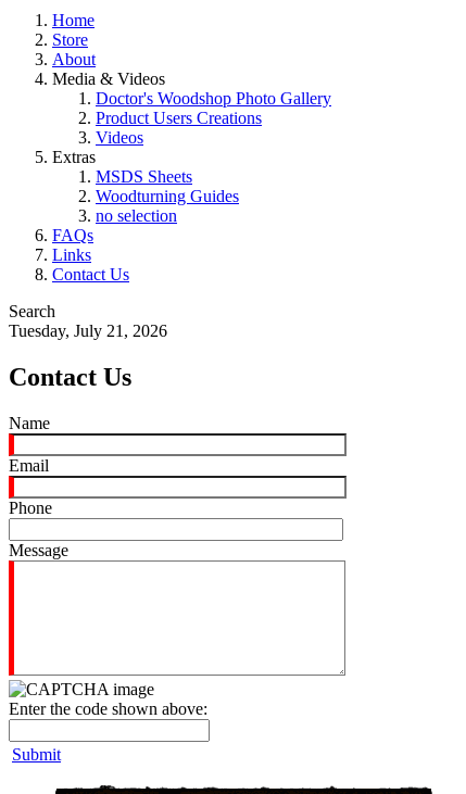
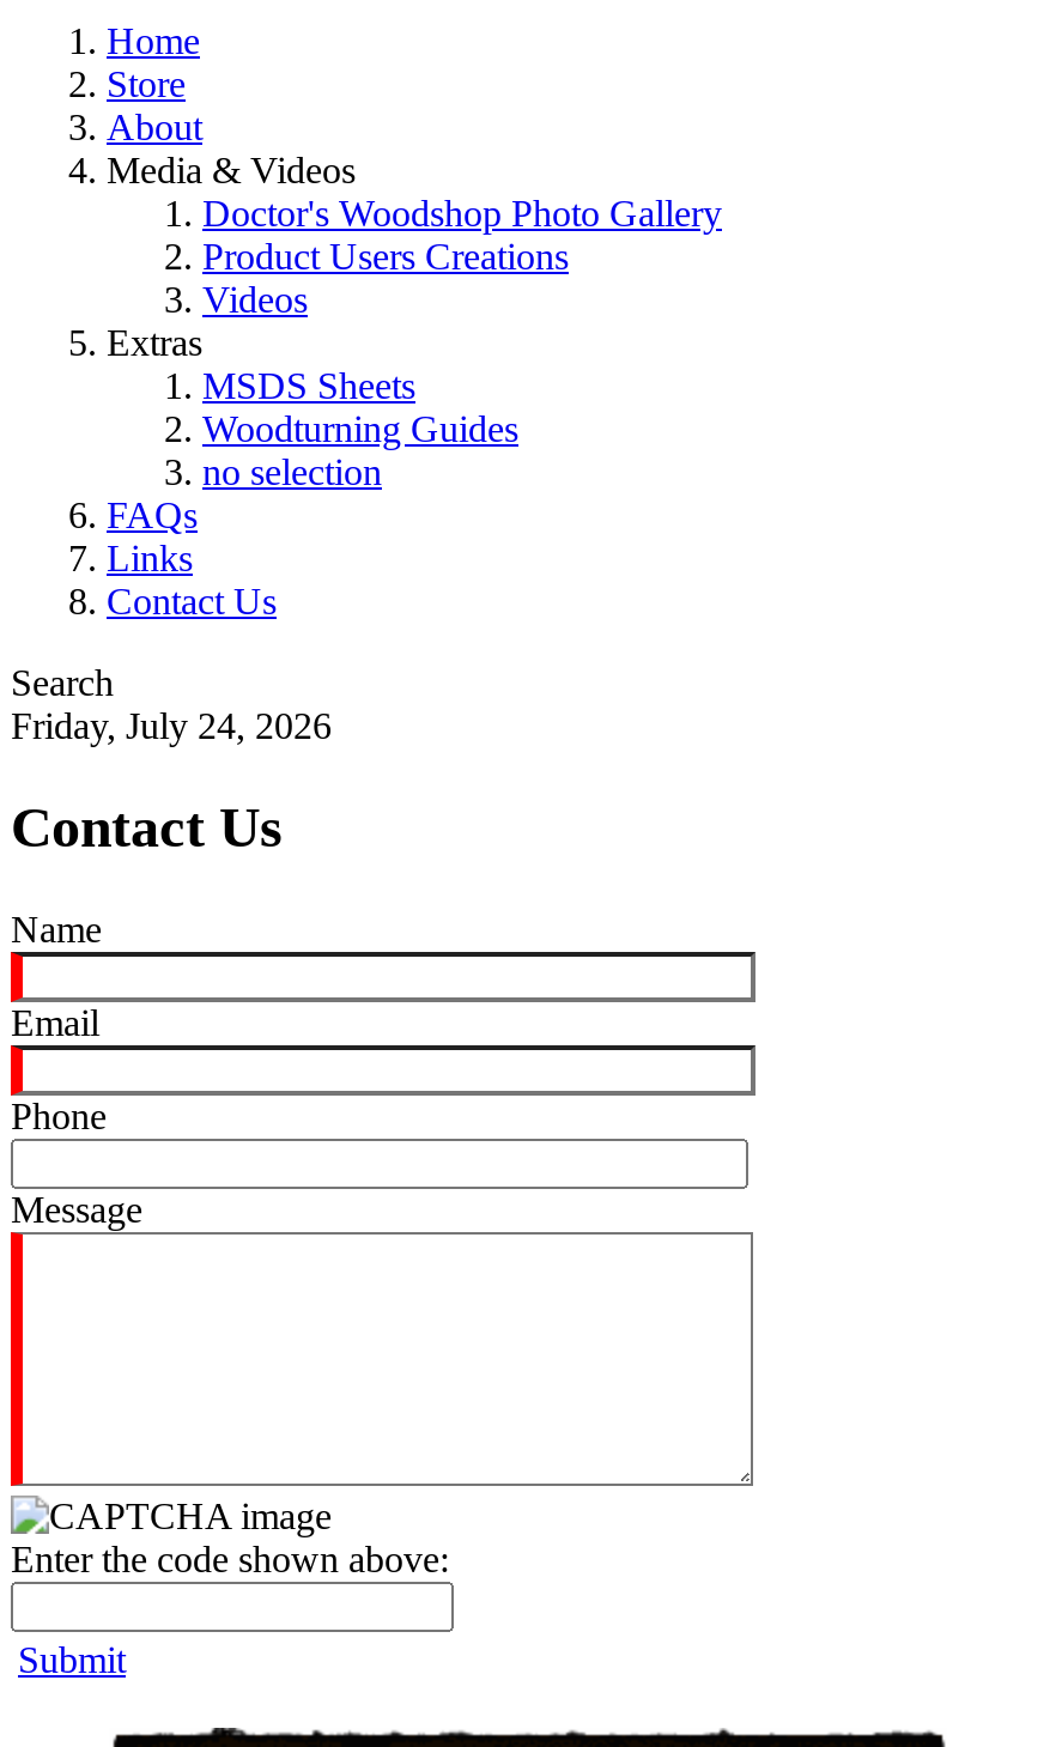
- Tuesday, July 21, 2026
+ Friday, July 24, 2026
